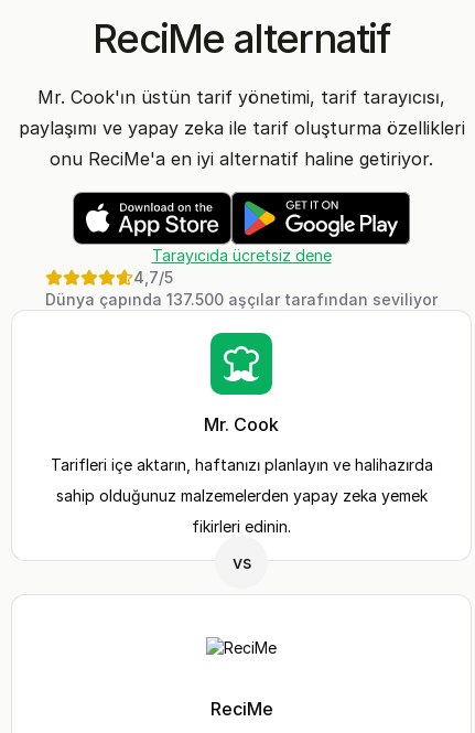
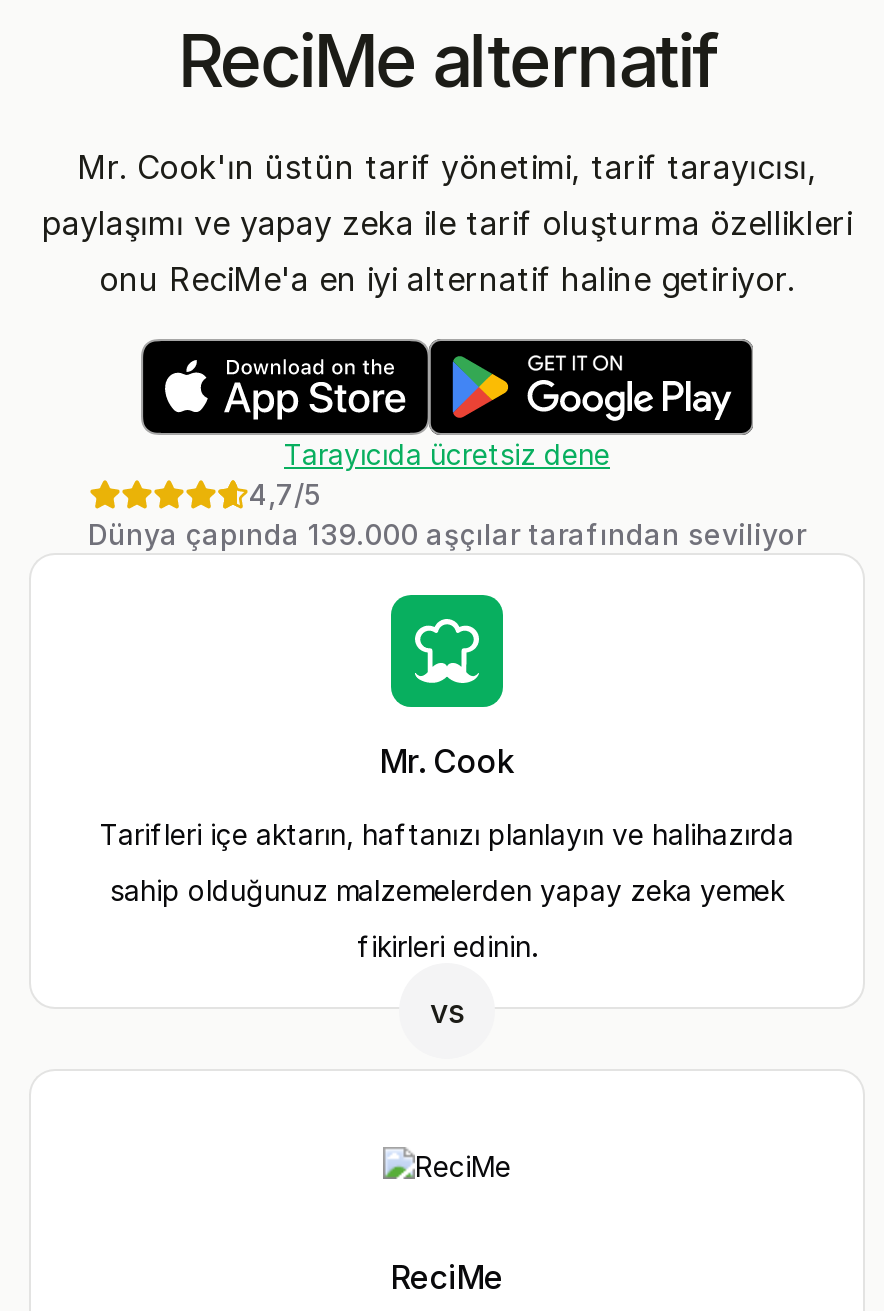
- Dünya çapında 137.500 aşçılar tarafından seviliyor
+ Dünya çapında 139.000 aşçılar tarafından seviliyor
